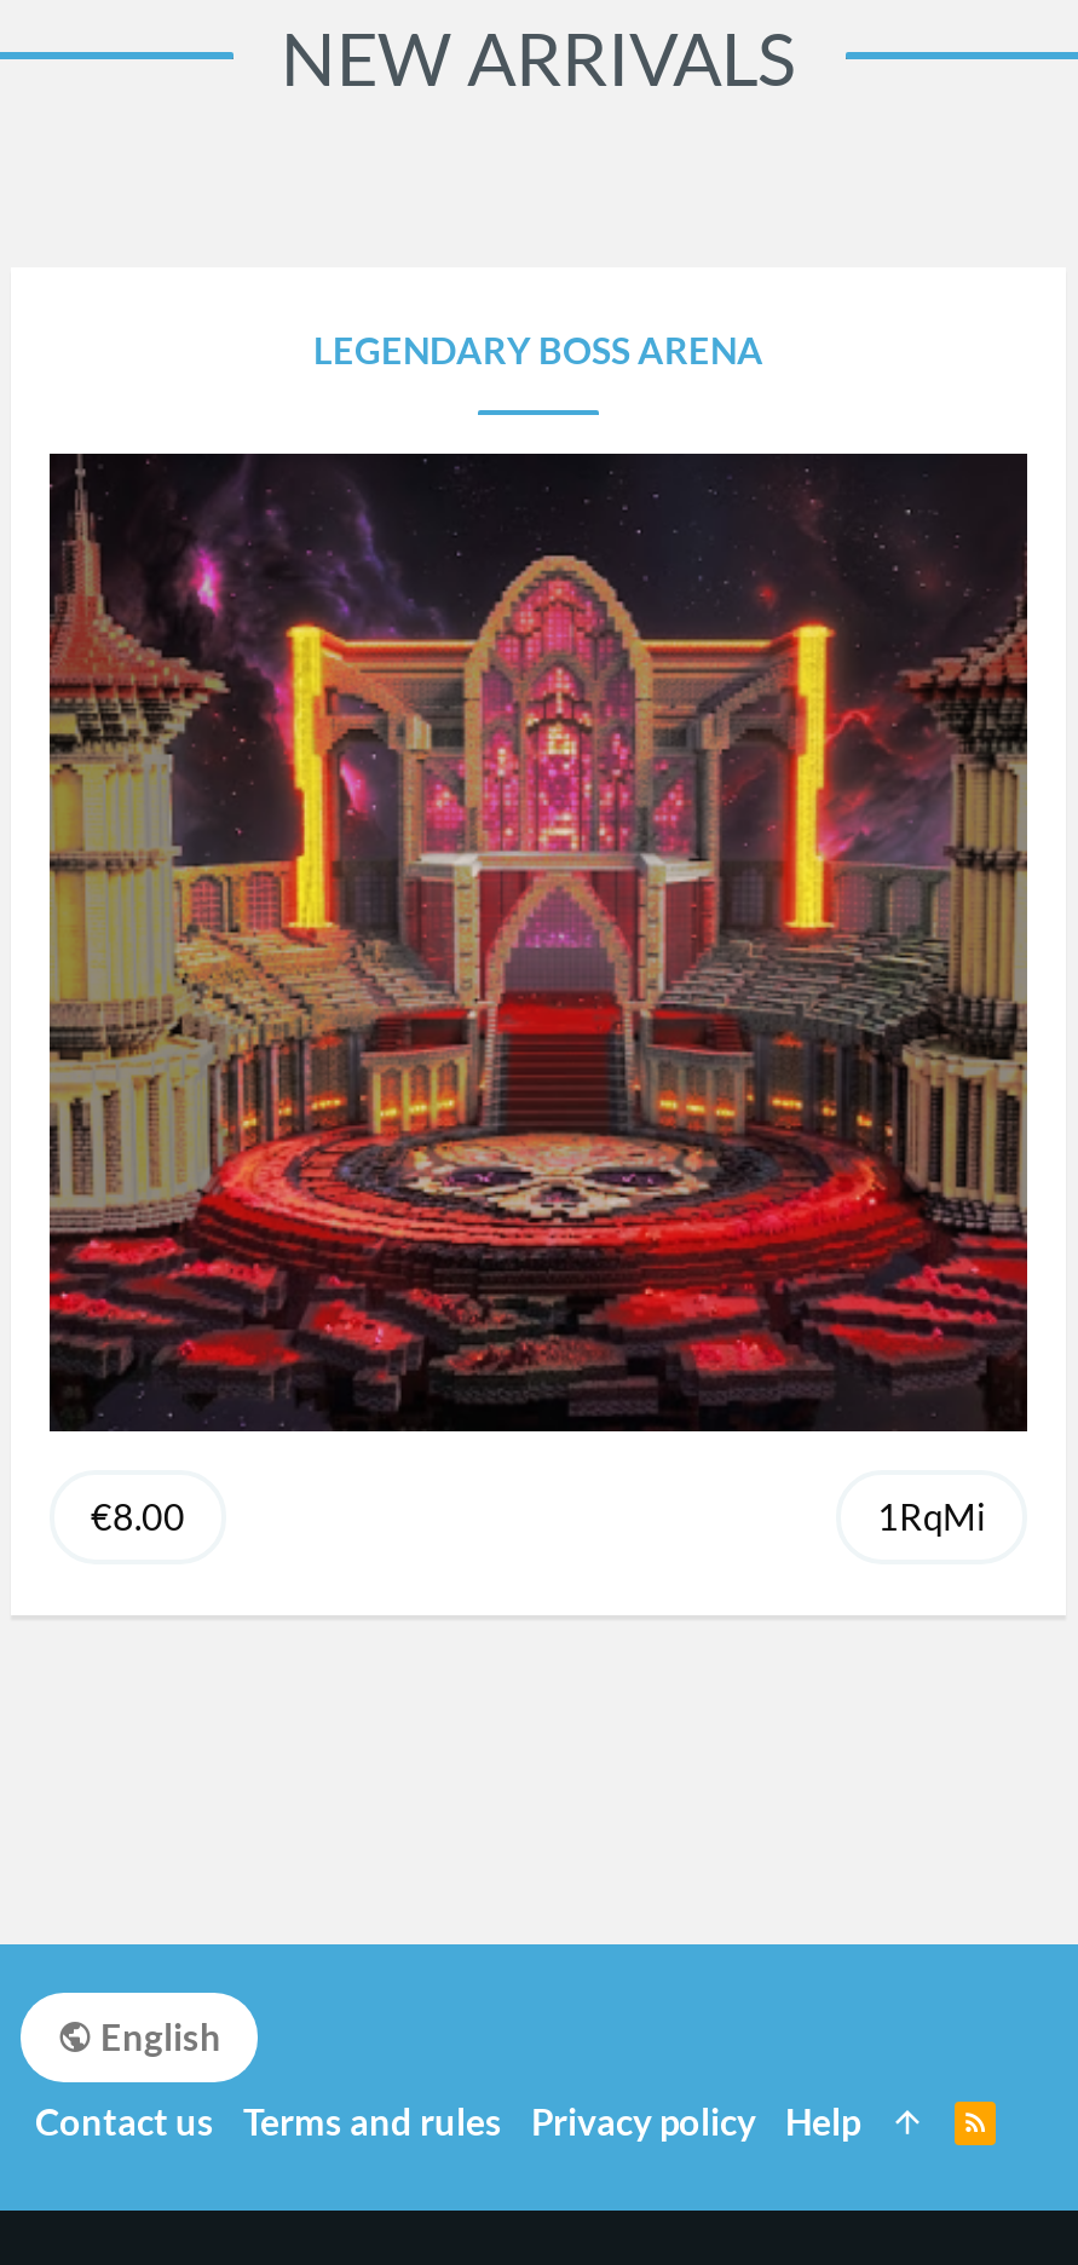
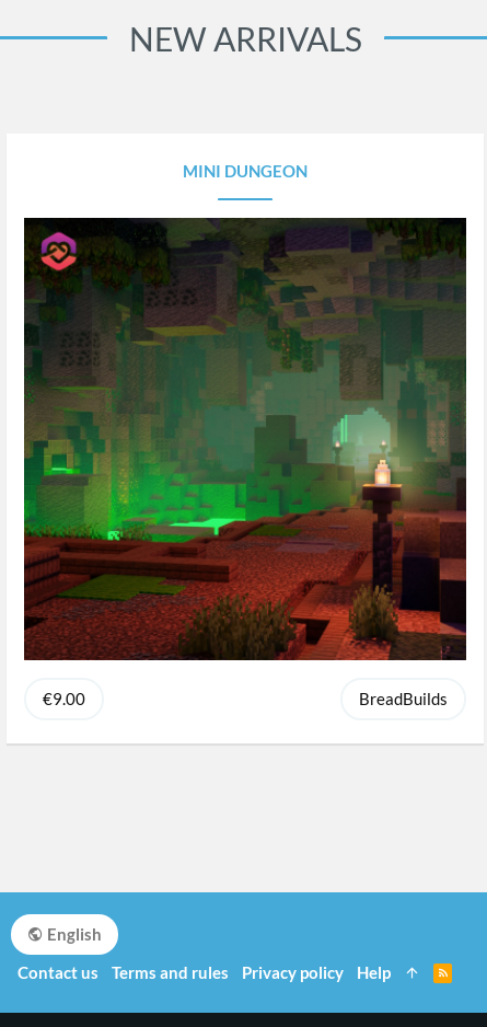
- LEGENDARY BOSS ARENA
+ MINI DUNGEON

- [image]
- €8.00
- 1RqMi
+ [image]
+ €9.00
+ BreadBuilds
